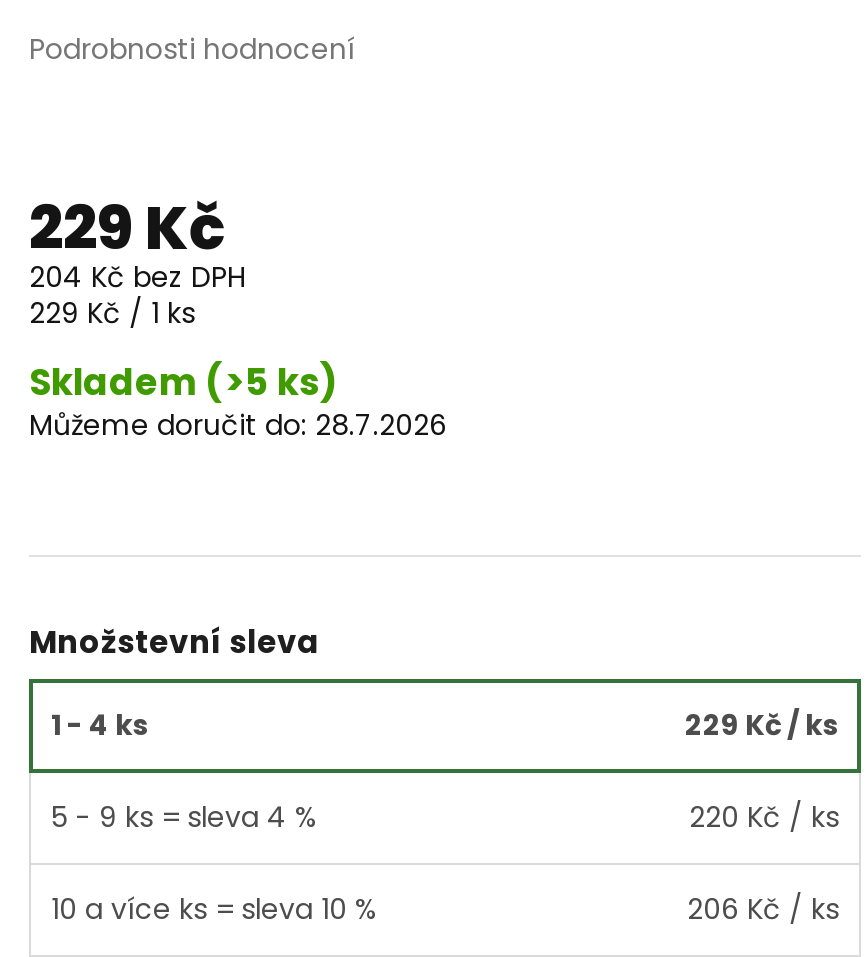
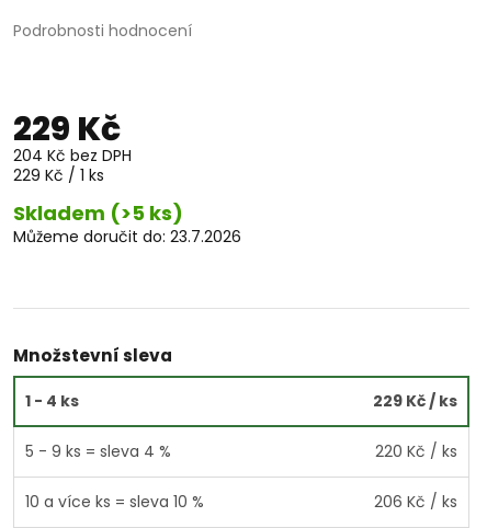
- Můžeme doručit do: 28.7.2026
+ Můžeme doručit do: 23.7.2026
